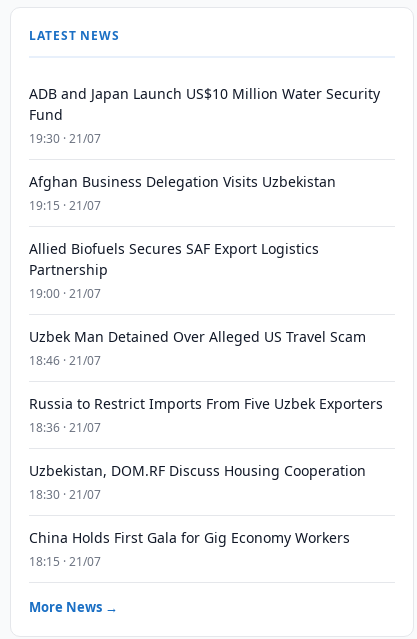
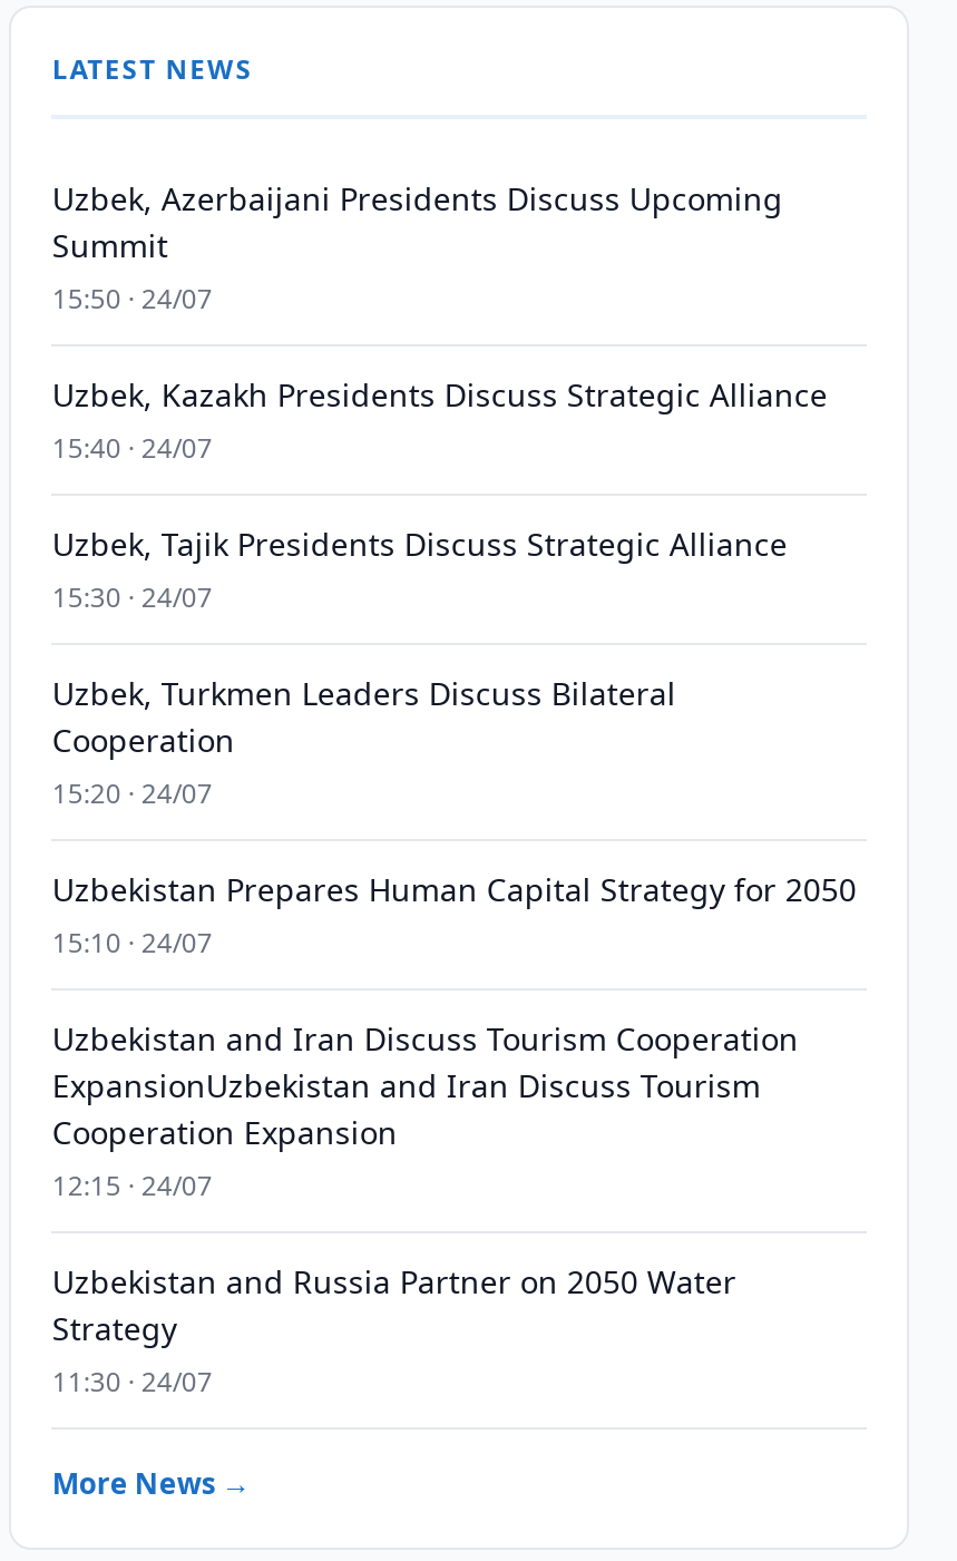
- ADB and Japan Launch US$10 Million Water Security
- Fund
- 19:30 · 21/07
+ Uzbek, Azerbaijani Presidents Discuss Upcoming
+ Summit
+ 15:50 · 24/07

- Afghan Business Delegation Visits Uzbekistan
- 19:15 · 21/07
+ Uzbek, Kazakh Presidents Discuss Strategic Alliance
+ 15:40 · 24/07

- Allied Biofuels Secures SAF Export Logistics
- Partnership
- 19:00 · 21/07
+ Uzbek, Tajik Presidents Discuss Strategic Alliance
+ 15:30 · 24/07

- Uzbek Man Detained Over Alleged US Travel Scam
- 18:46 · 21/07
+ Uzbek, Turkmen Leaders Discuss Bilateral
+ Cooperation
+ 15:20 · 24/07

- Russia to Restrict Imports From Five Uzbek Exporters
- 18:36 · 21/07
+ Uzbekistan Prepares Human Capital Strategy for 2050
+ 15:10 · 24/07

- Uzbekistan, DOM.RF Discuss Housing Cooperation
- 18:30 · 21/07
+ Uzbekistan and Iran Discuss Tourism Cooperation
+ ExpansionUzbekistan and Iran Discuss Tourism
+ Cooperation Expansion
+ 12:15 · 24/07

- China Holds First Gala for Gig Economy Workers
- 18:15 · 21/07
+ Uzbekistan and Russia Partner on 2050 Water
+ Strategy
+ 11:30 · 24/07
